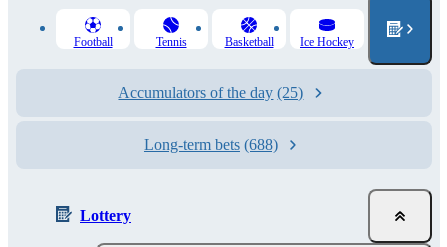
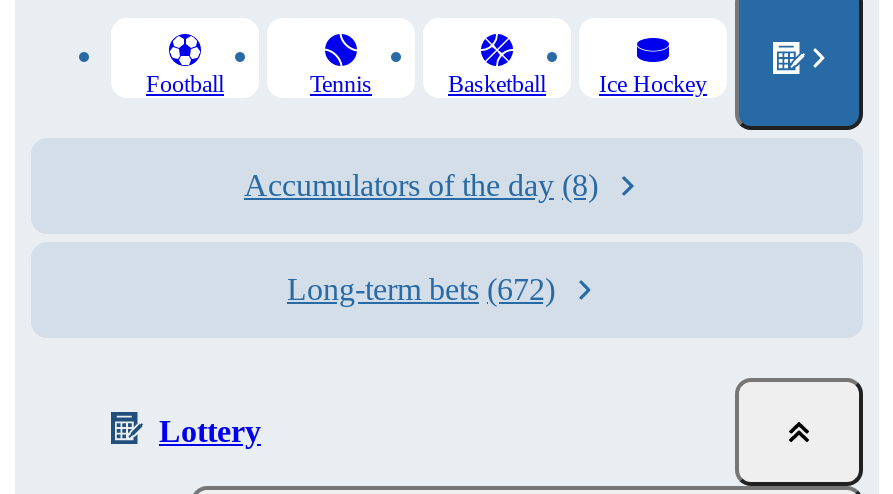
- Accumulators of the day (25)
+ Accumulators of the day (8)

- Long-term bets (688)
+ Long-term bets (672)
